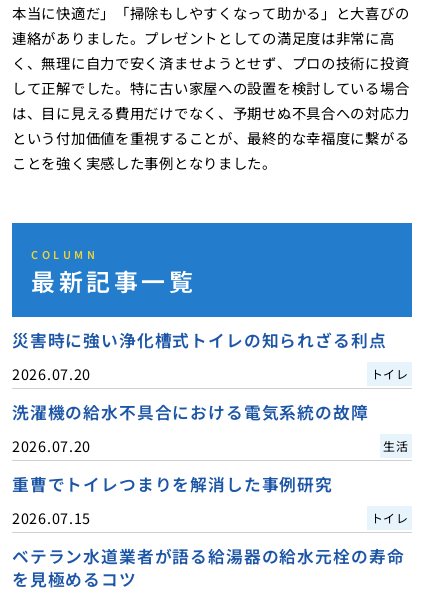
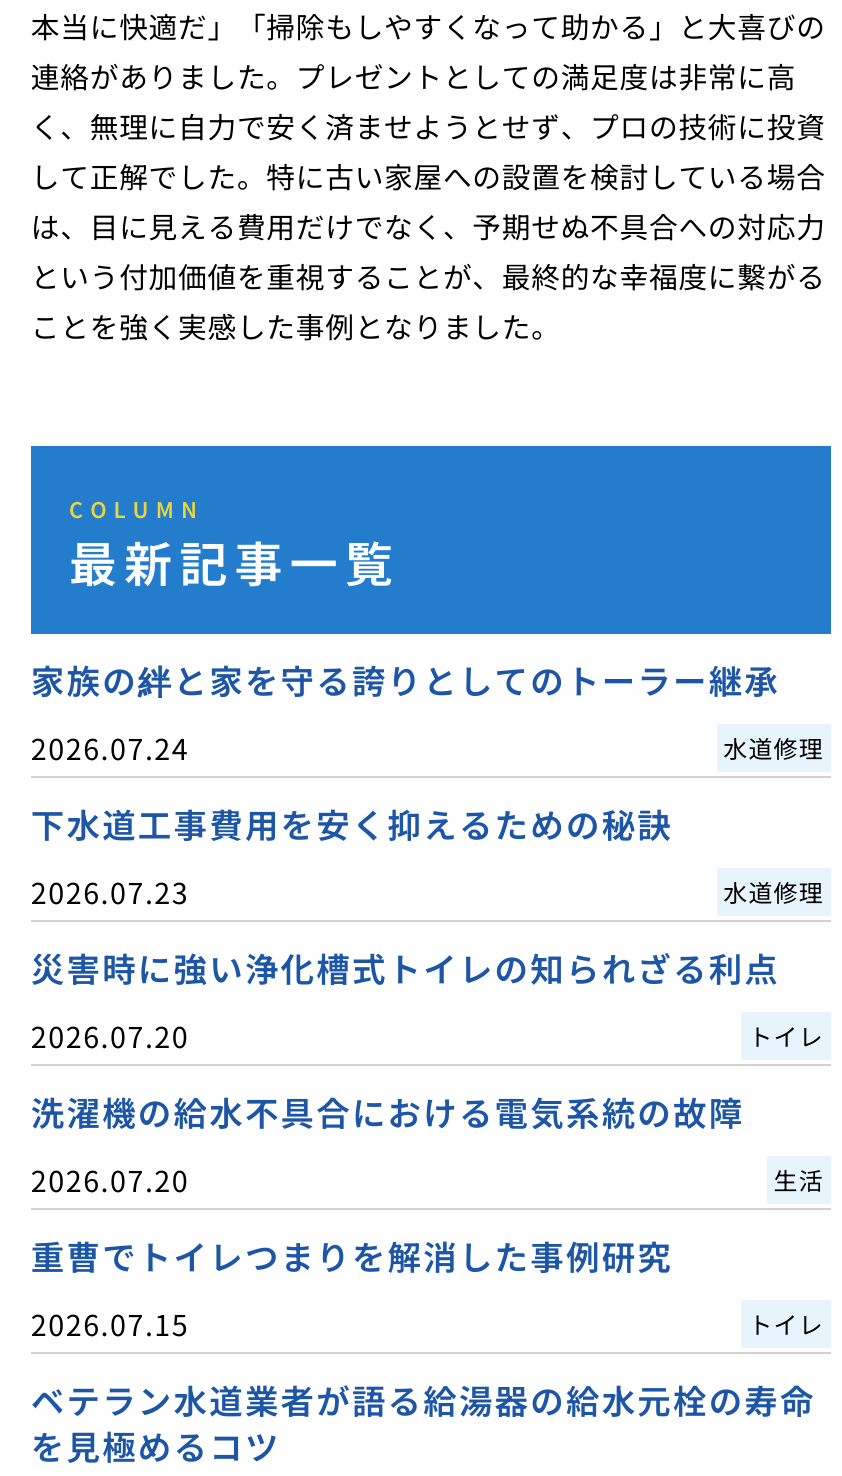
+ 家族の絆と家を守る誇りとしてのトーラー継承
+ 2026.07.24
+ 水道修理
+ 下水道工事費用を安く抑えるための秘訣
+ 2026.07.23
+ 水道修理
